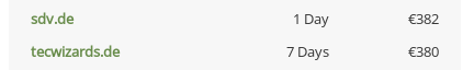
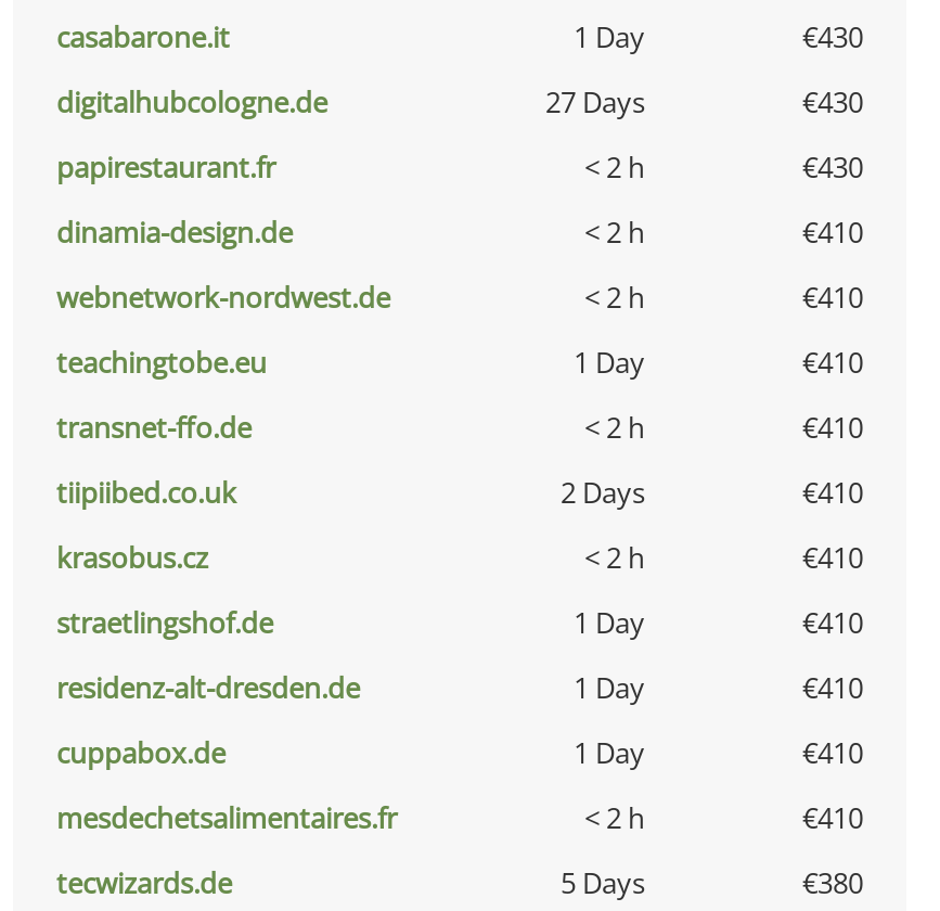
- sdv.de
+ casabarone.it

- €382
+ €430
+ digitalhubcologne.de
+ 27 Days
+ €430
+ papirestaurant.fr
+ < 2 h
+ €430
+ dinamia-design.de
+ < 2 h
+ €410
+ webnetwork-nordwest.de
+ < 2 h
+ €410
+ teachingtobe.eu
+ 1 Day
+ €410
+ transnet-ffo.de
+ < 2 h
+ €410
+ tiipiibed.co.uk
+ 2 Days
+ €410
+ krasobus.cz
+ < 2 h
+ €410
+ straetlingshof.de
+ 1 Day
+ €410
+ residenz-alt-dresden.de
+ 1 Day
+ €410
+ cuppabox.de
+ 1 Day
+ €410
+ mesdechetsalimentaires.fr
+ < 2 h
+ €410

- 7 Days
+ 5 Days
